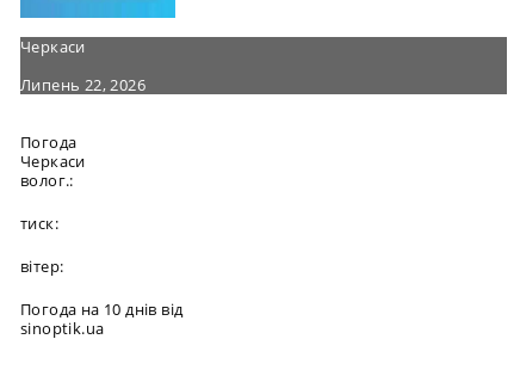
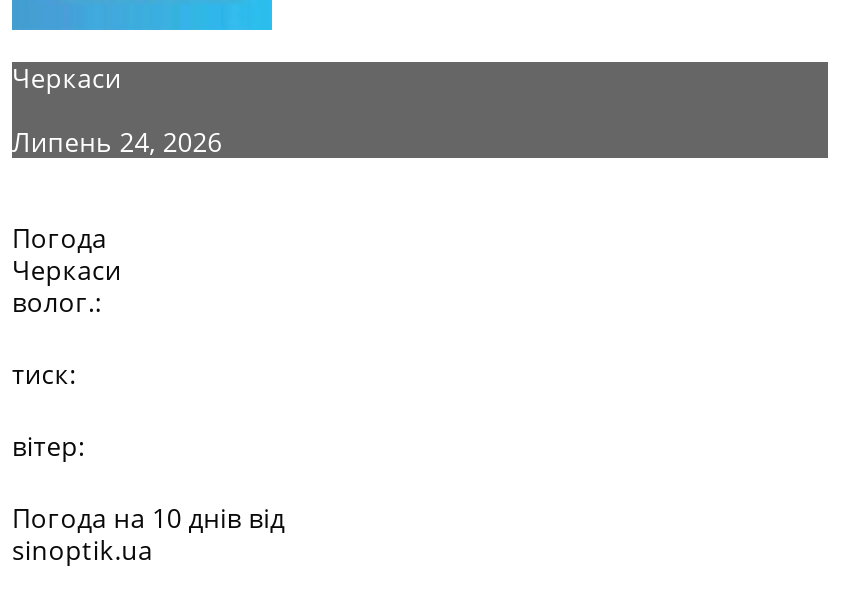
- Липень 22, 2026
+ Липень 24, 2026
